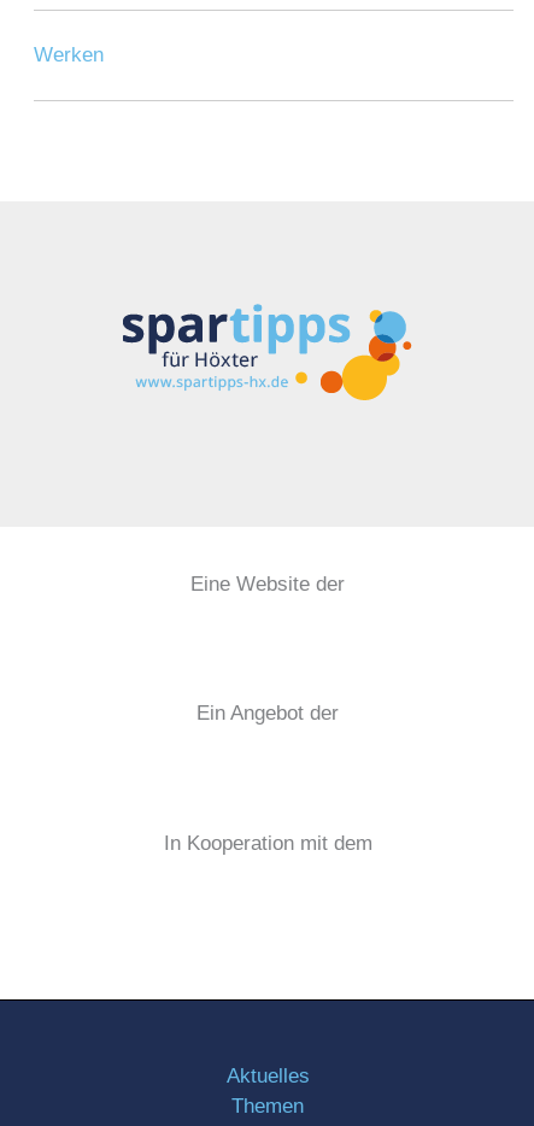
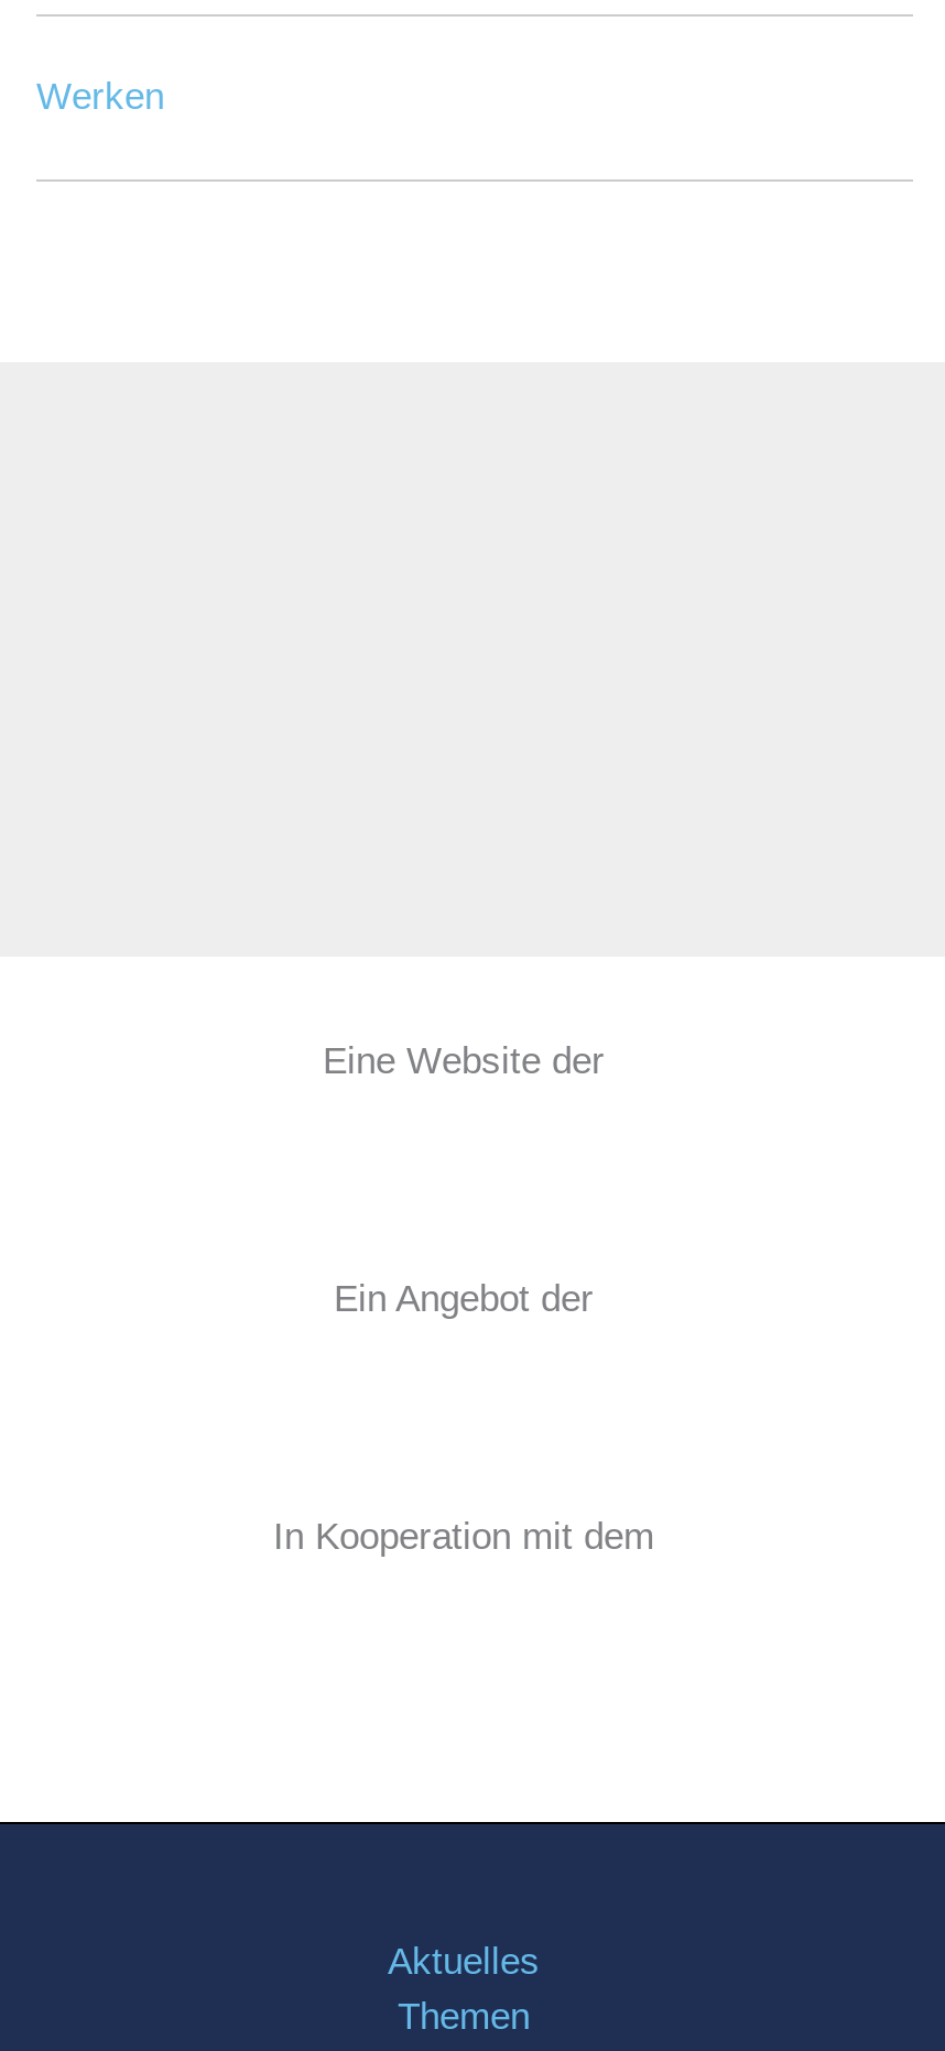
- [image]
